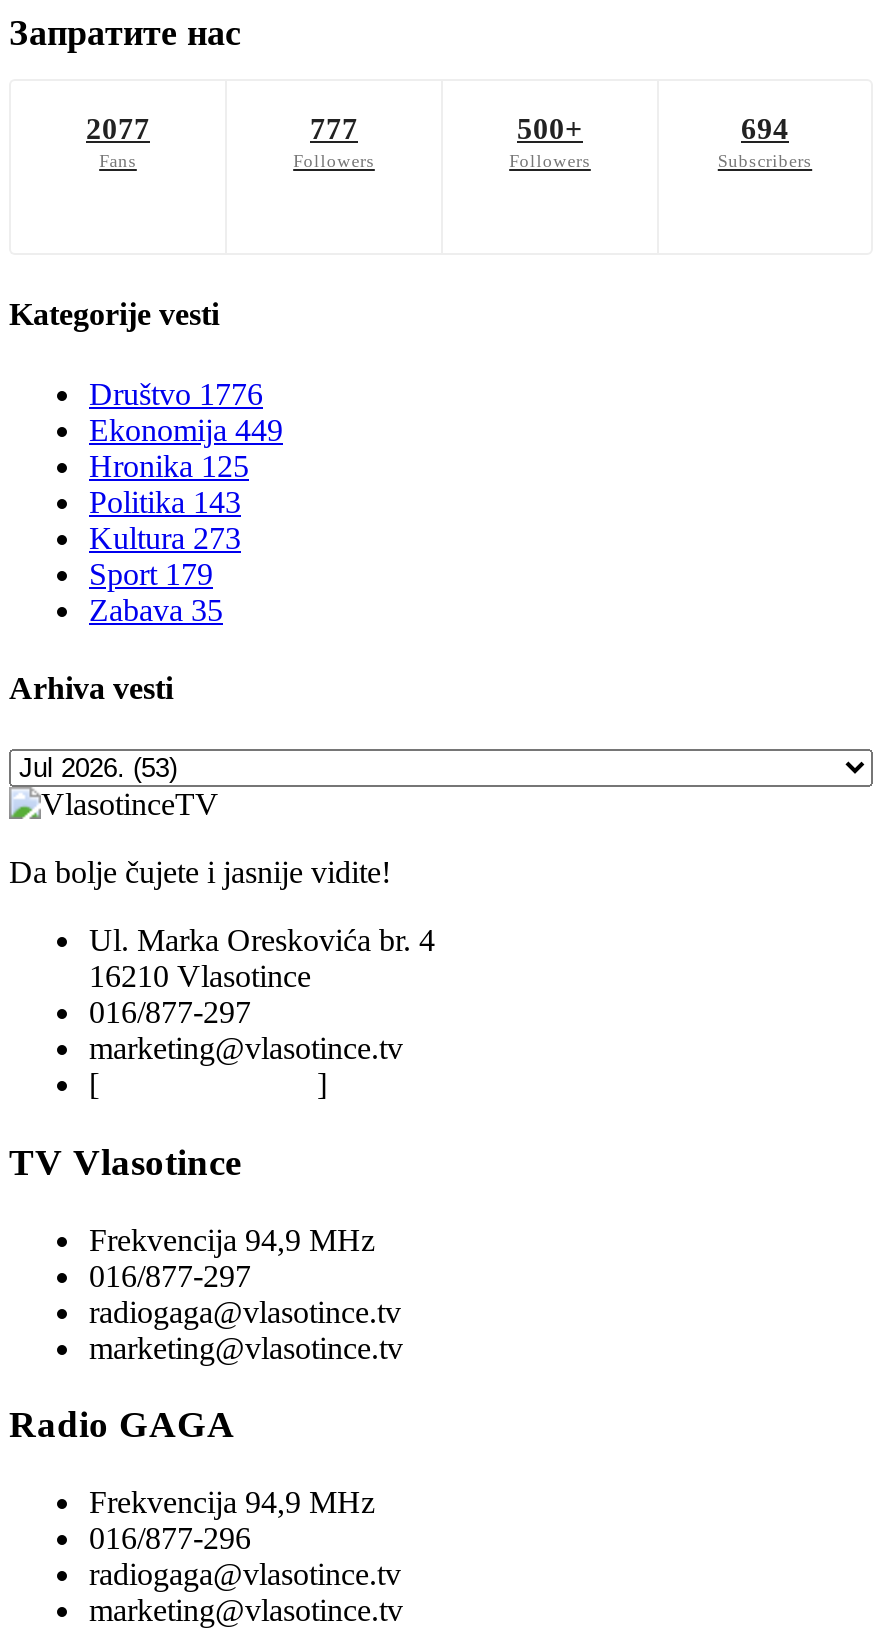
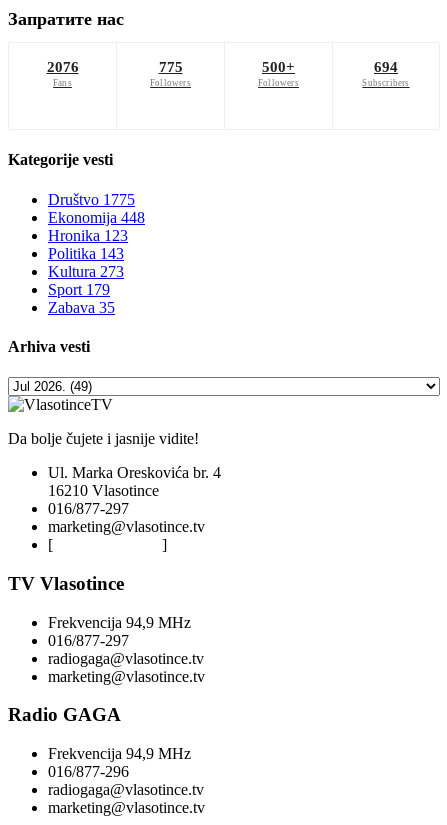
- 2077
+ 2076

- 777
+ 775

- Društvo 1776
+ Društvo 1775

- Ekonomija 449
+ Ekonomija 448

- Hronika 125
+ Hronika 123
